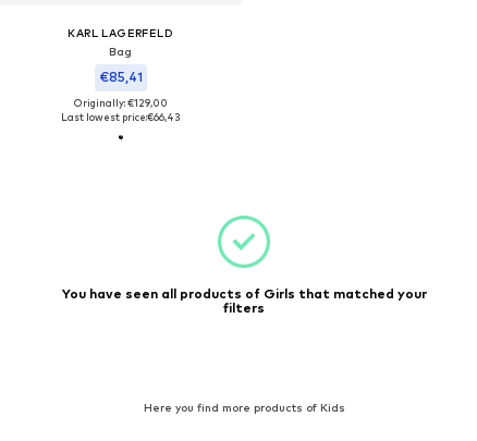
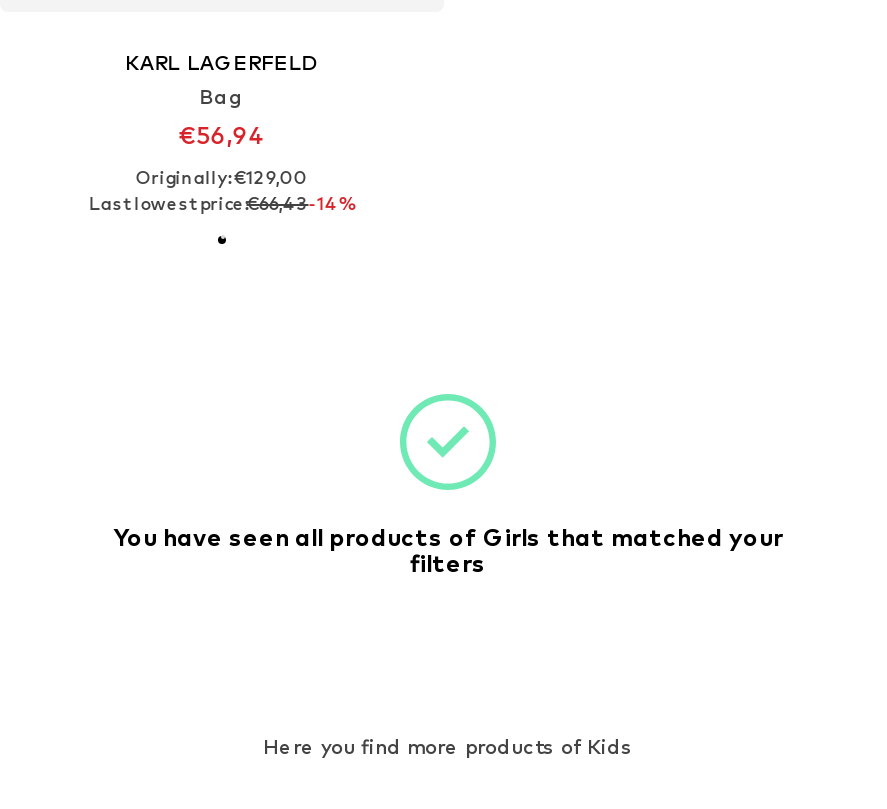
- €85,41
+ €56,94

- Last lowest price:€66,43
+ Last lowest price:€66,43-14%
